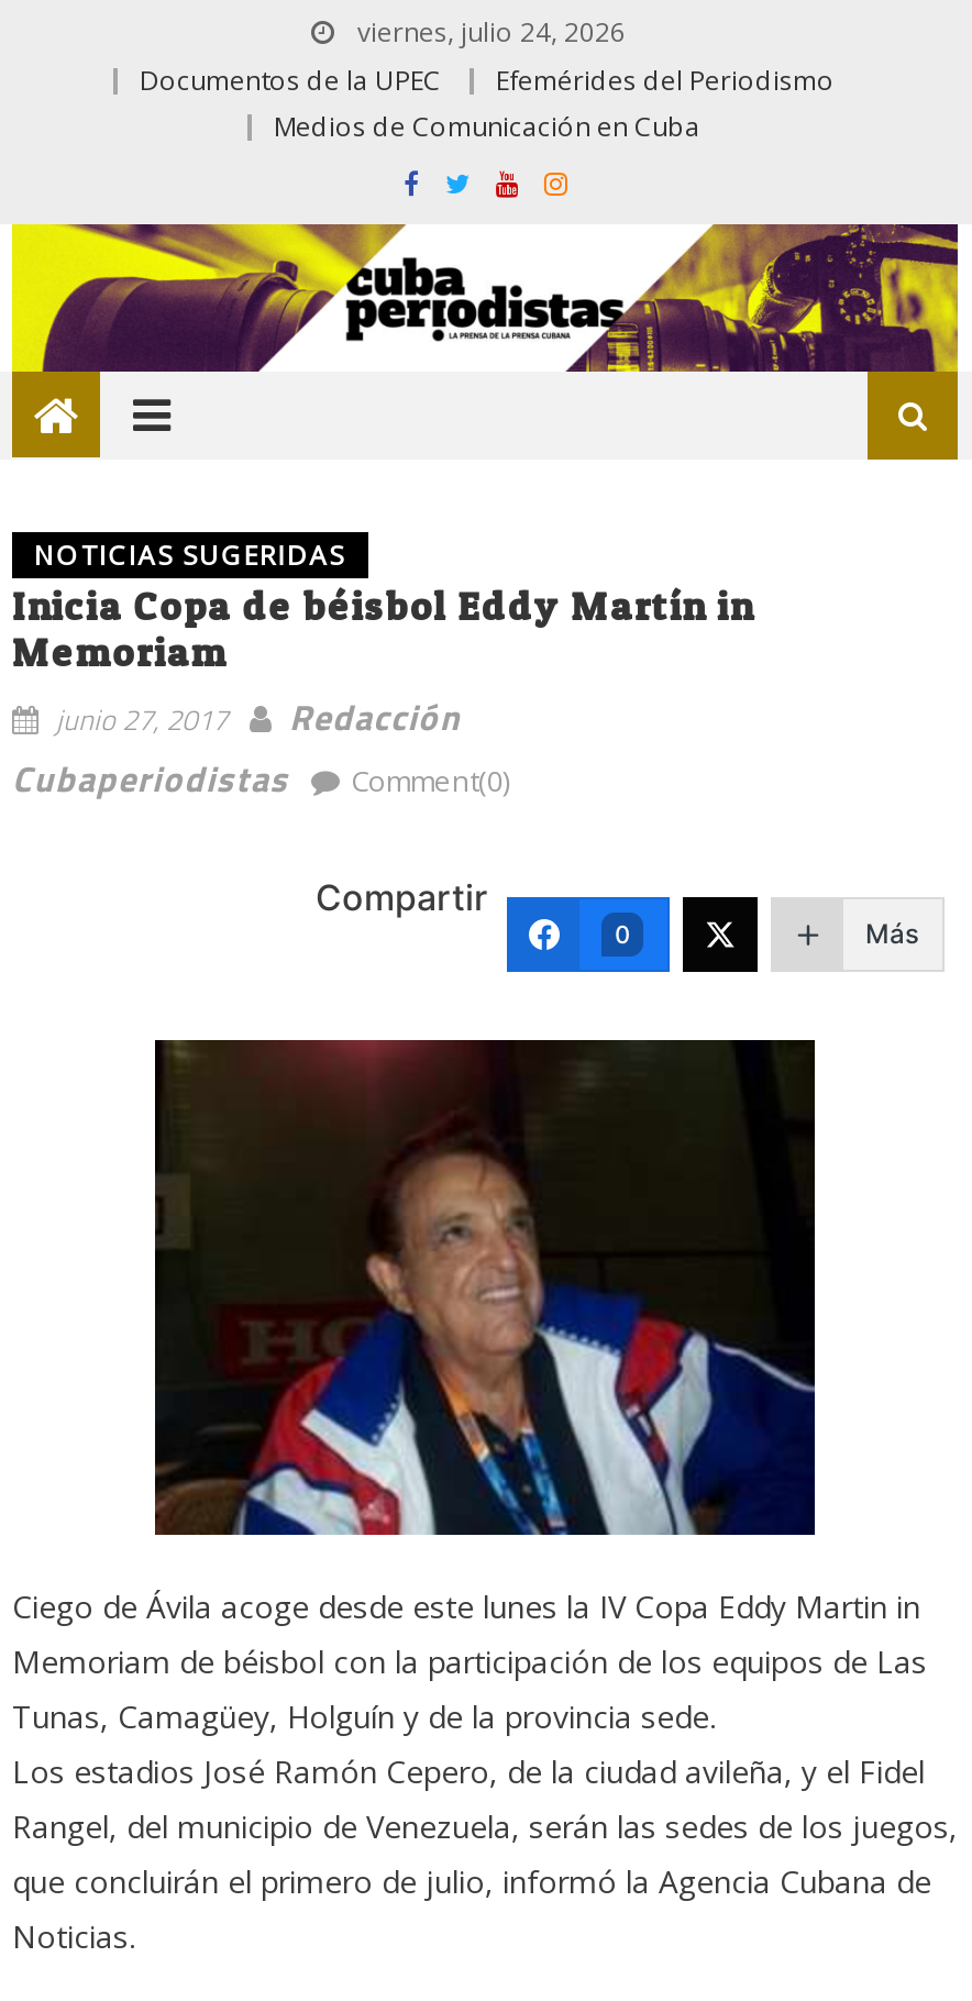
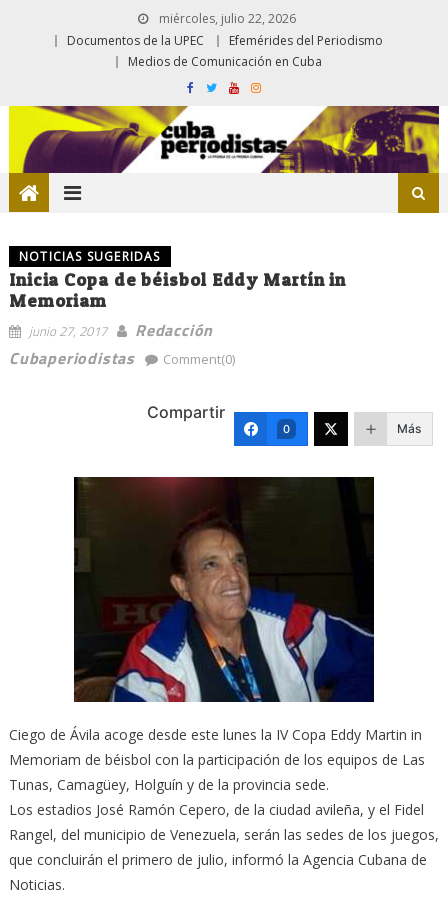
- viernes, julio 24, 2026
+ miércoles, julio 22, 2026
